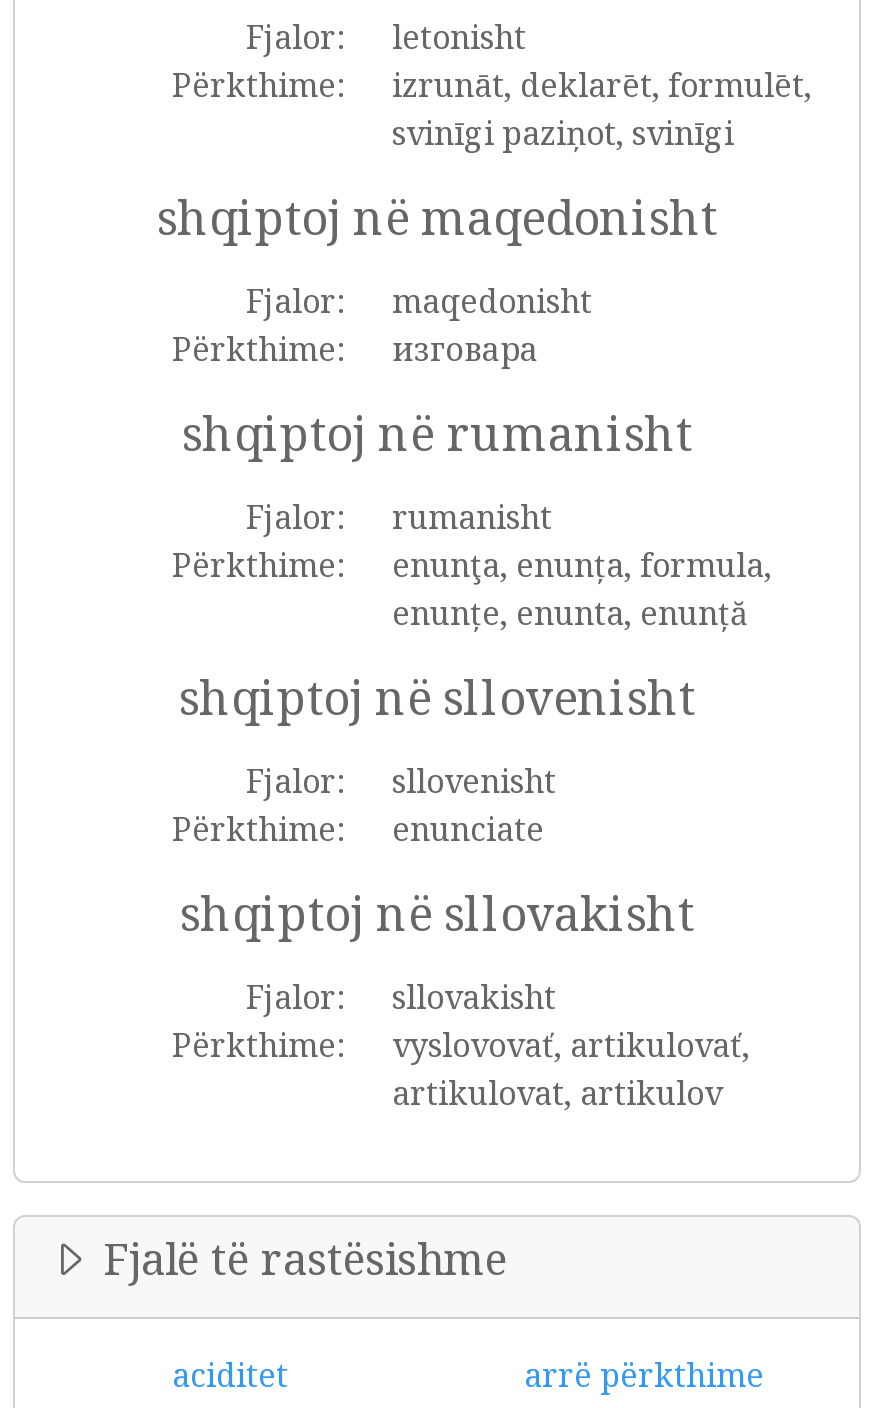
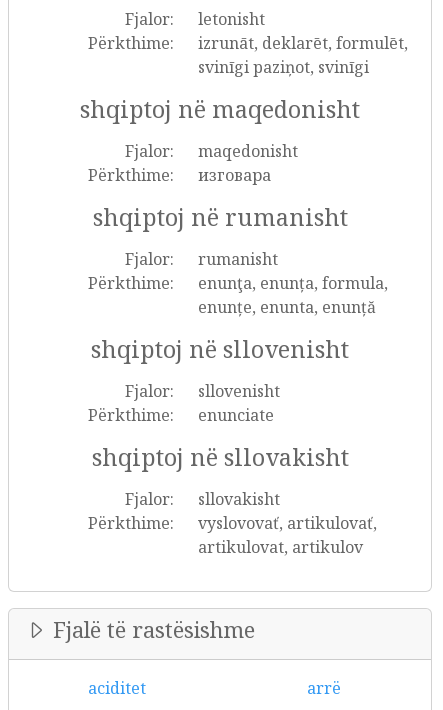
- arrë përkthime
+ arrë
